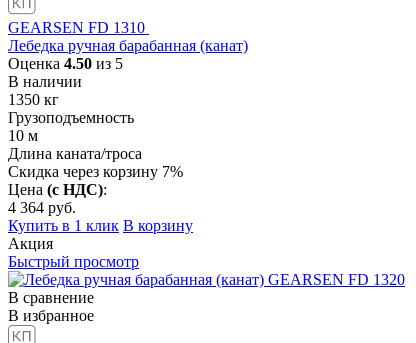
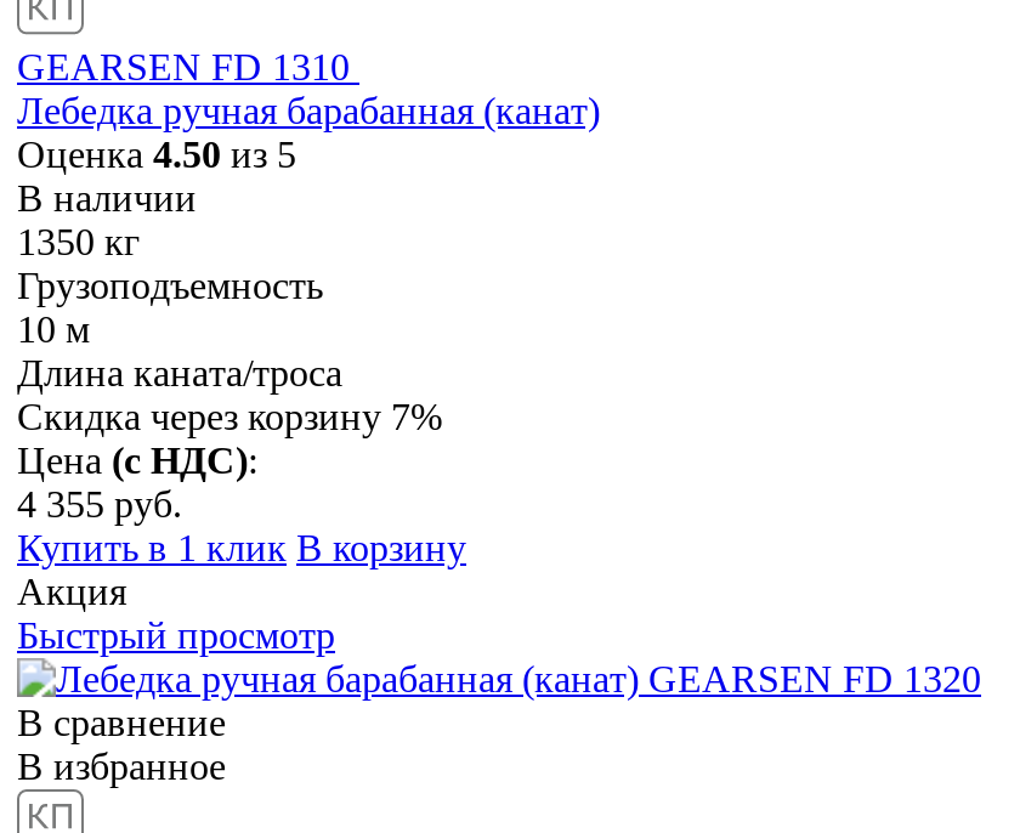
- 4 364 руб.
+ 4 355 руб.
